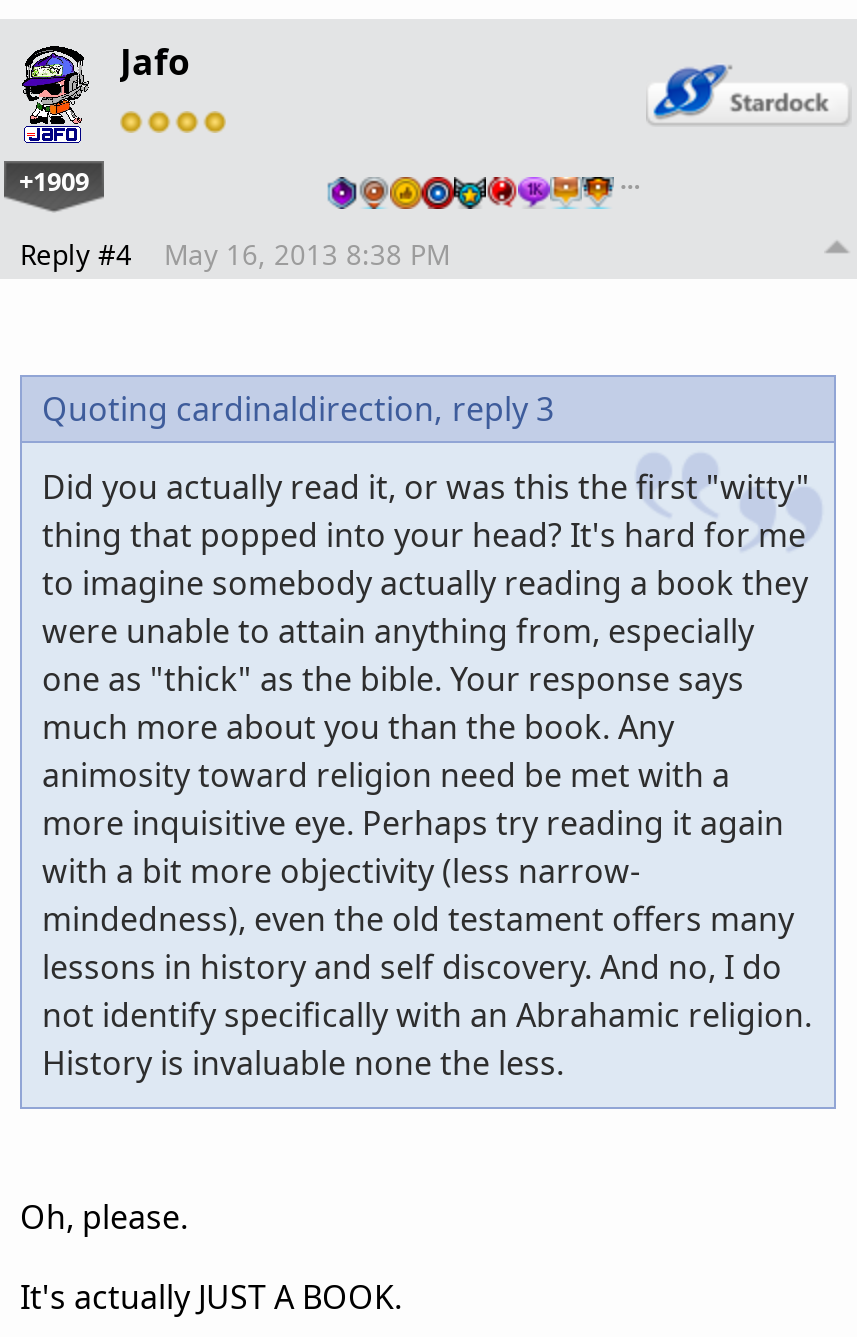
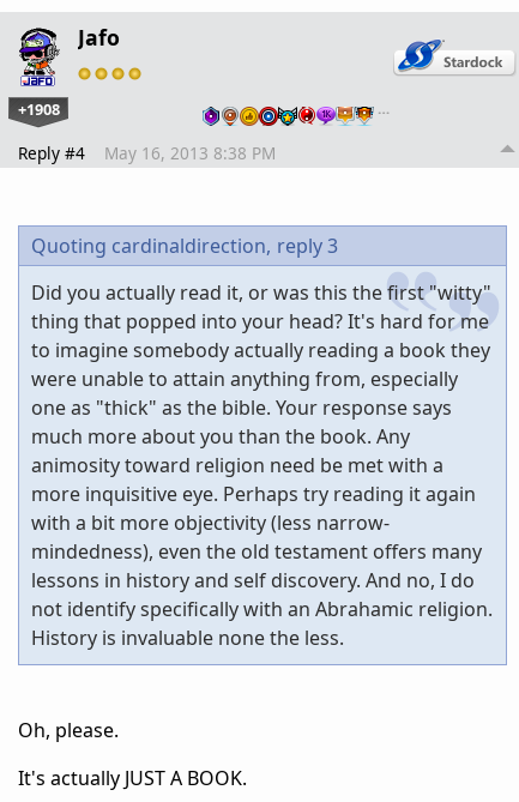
- +1909
+ +1908
